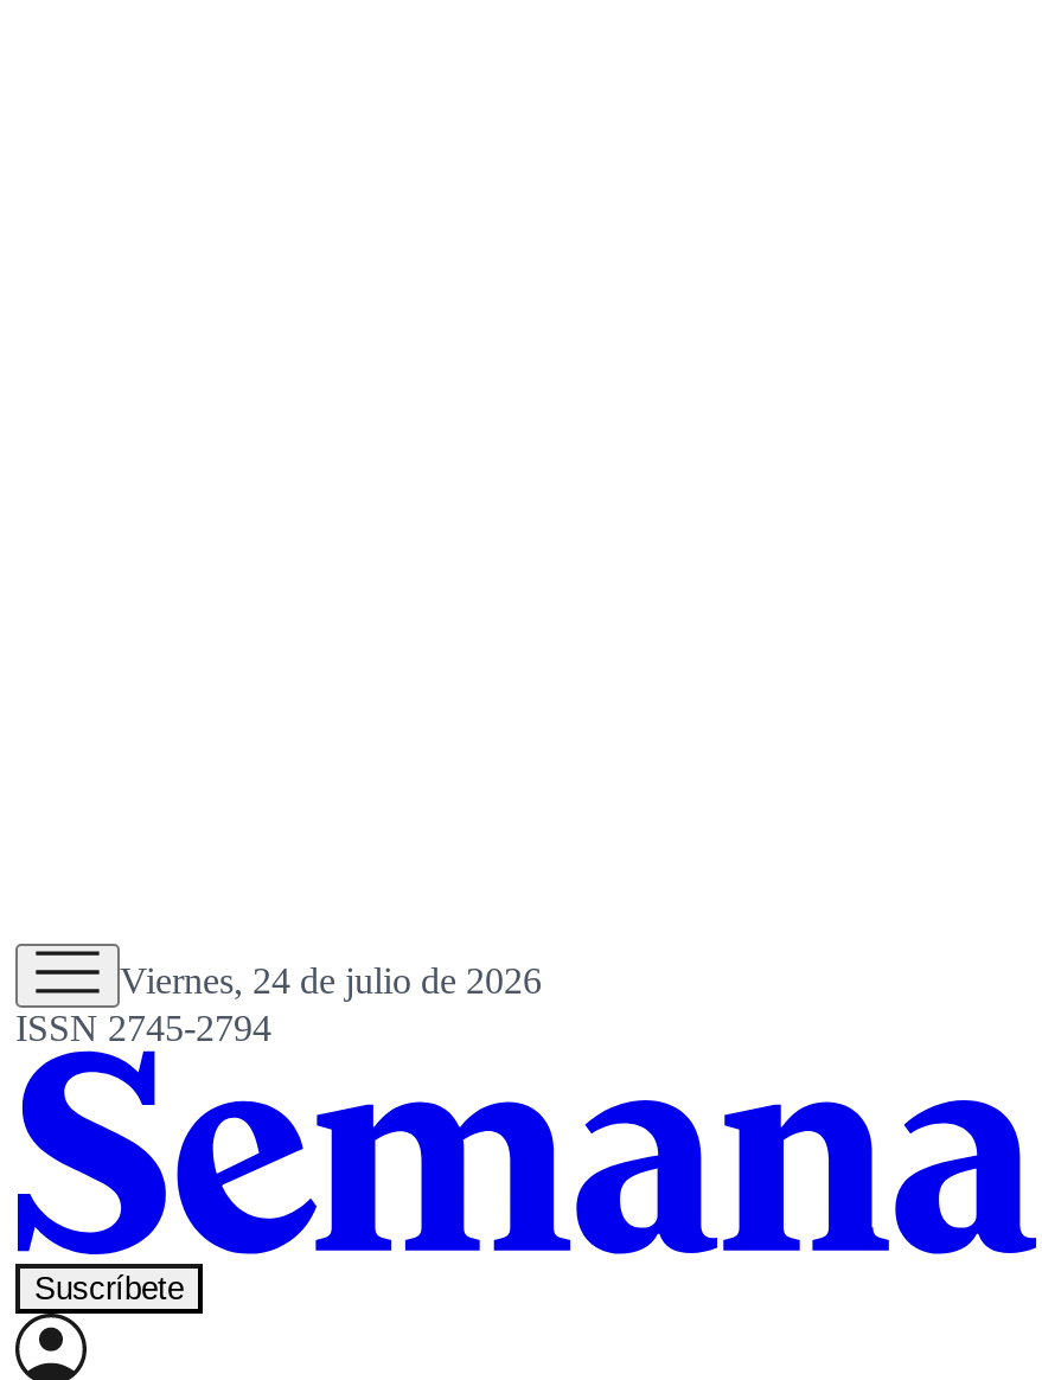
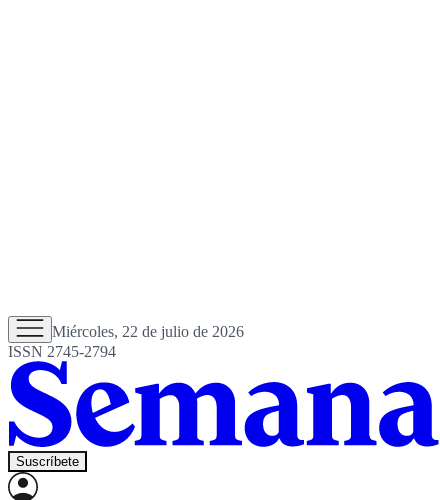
- Viernes, 24 de julio de 2026
+ Miércoles, 22 de julio de 2026
